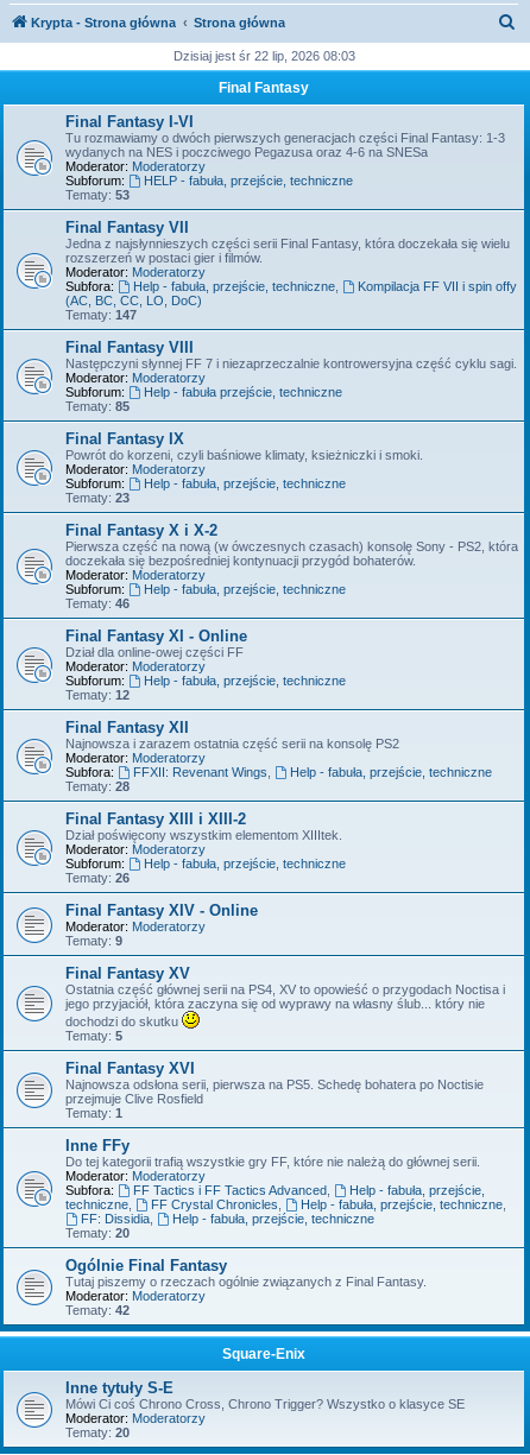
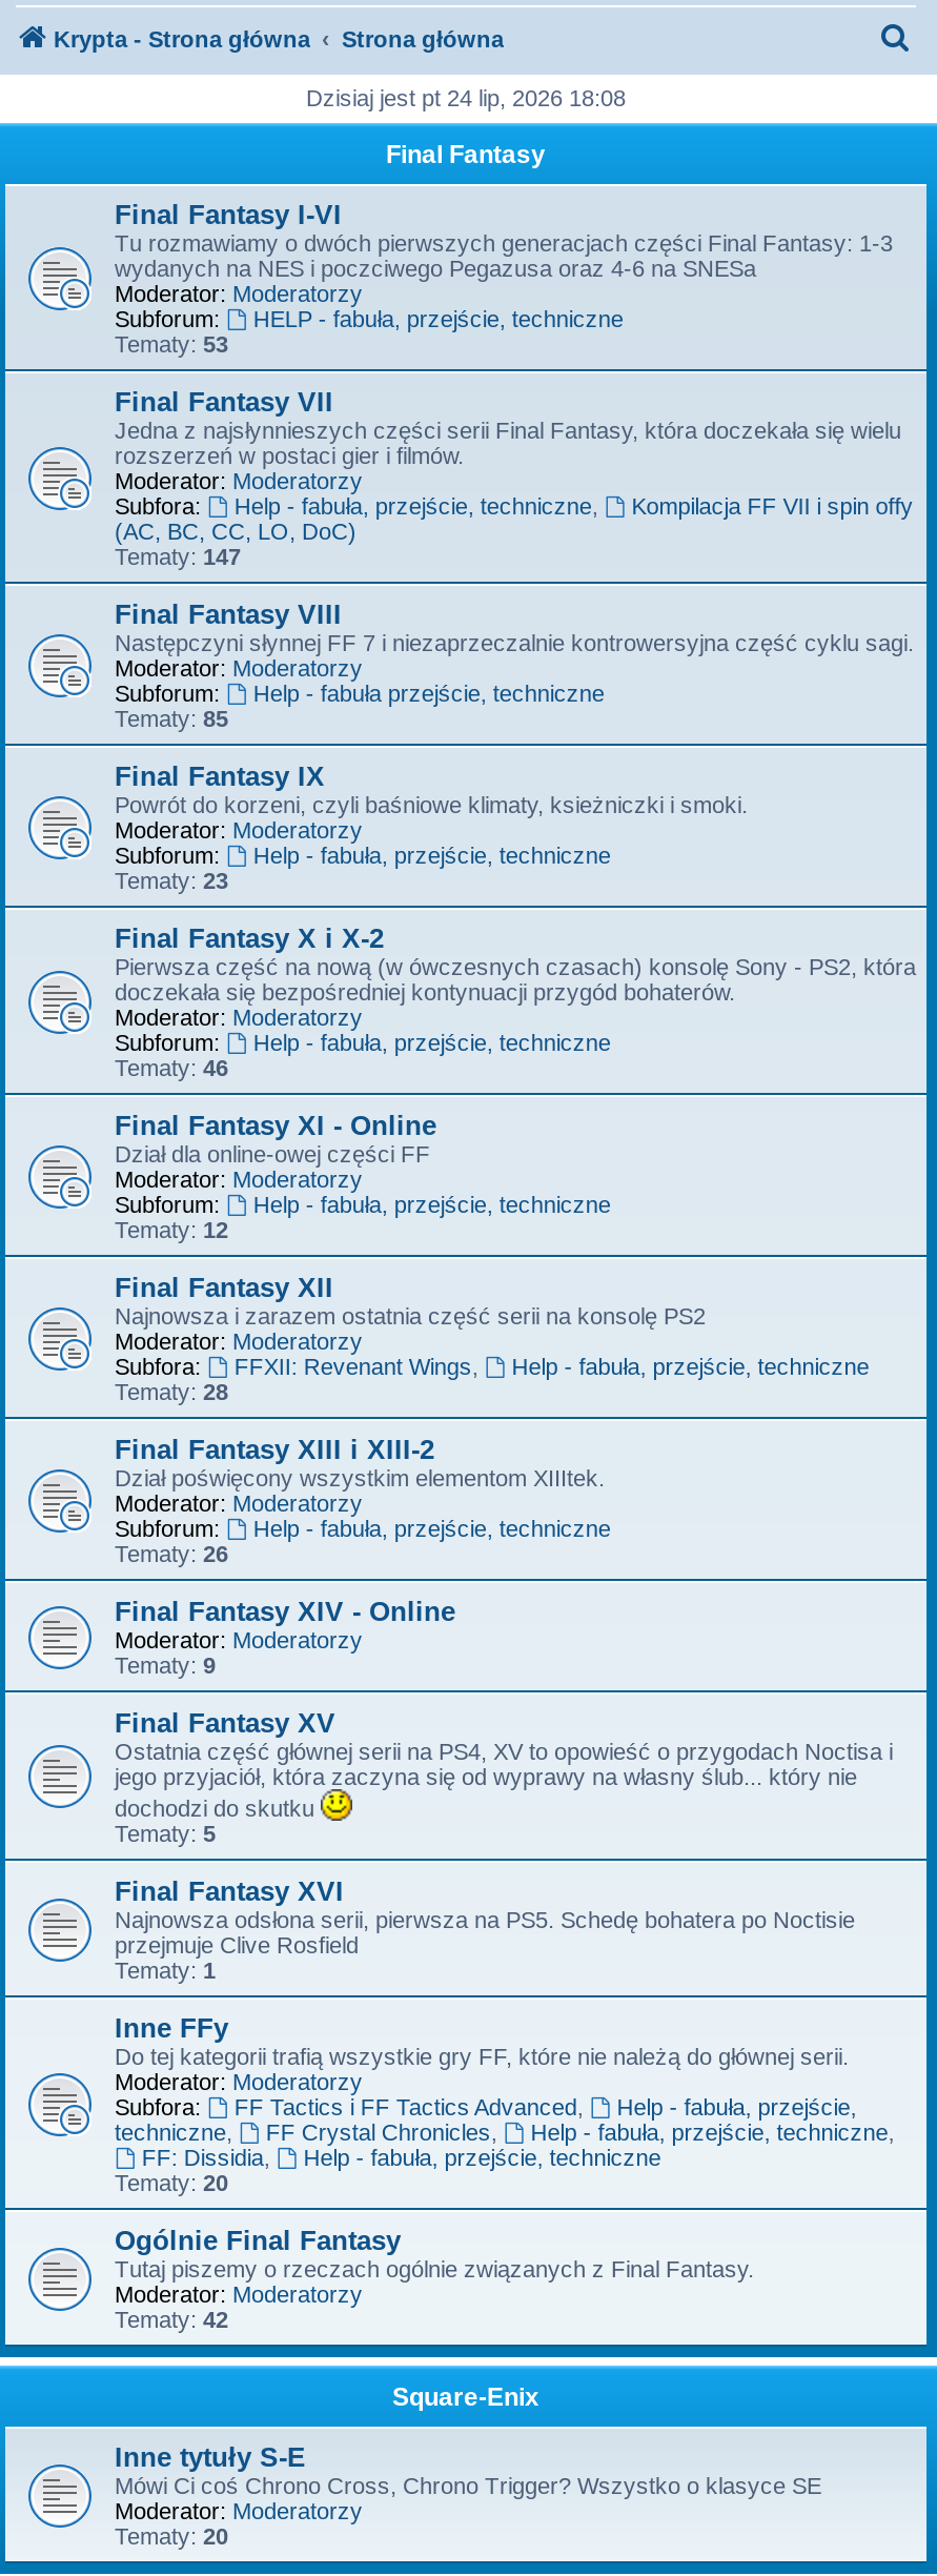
- Dzisiaj jest śr 22 lip, 2026 08:03
+ Dzisiaj jest pt 24 lip, 2026 18:08
